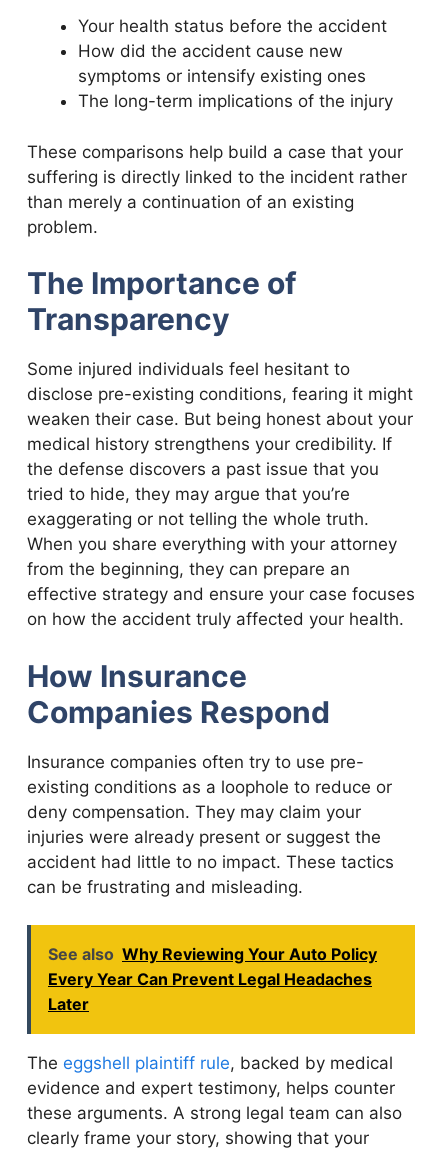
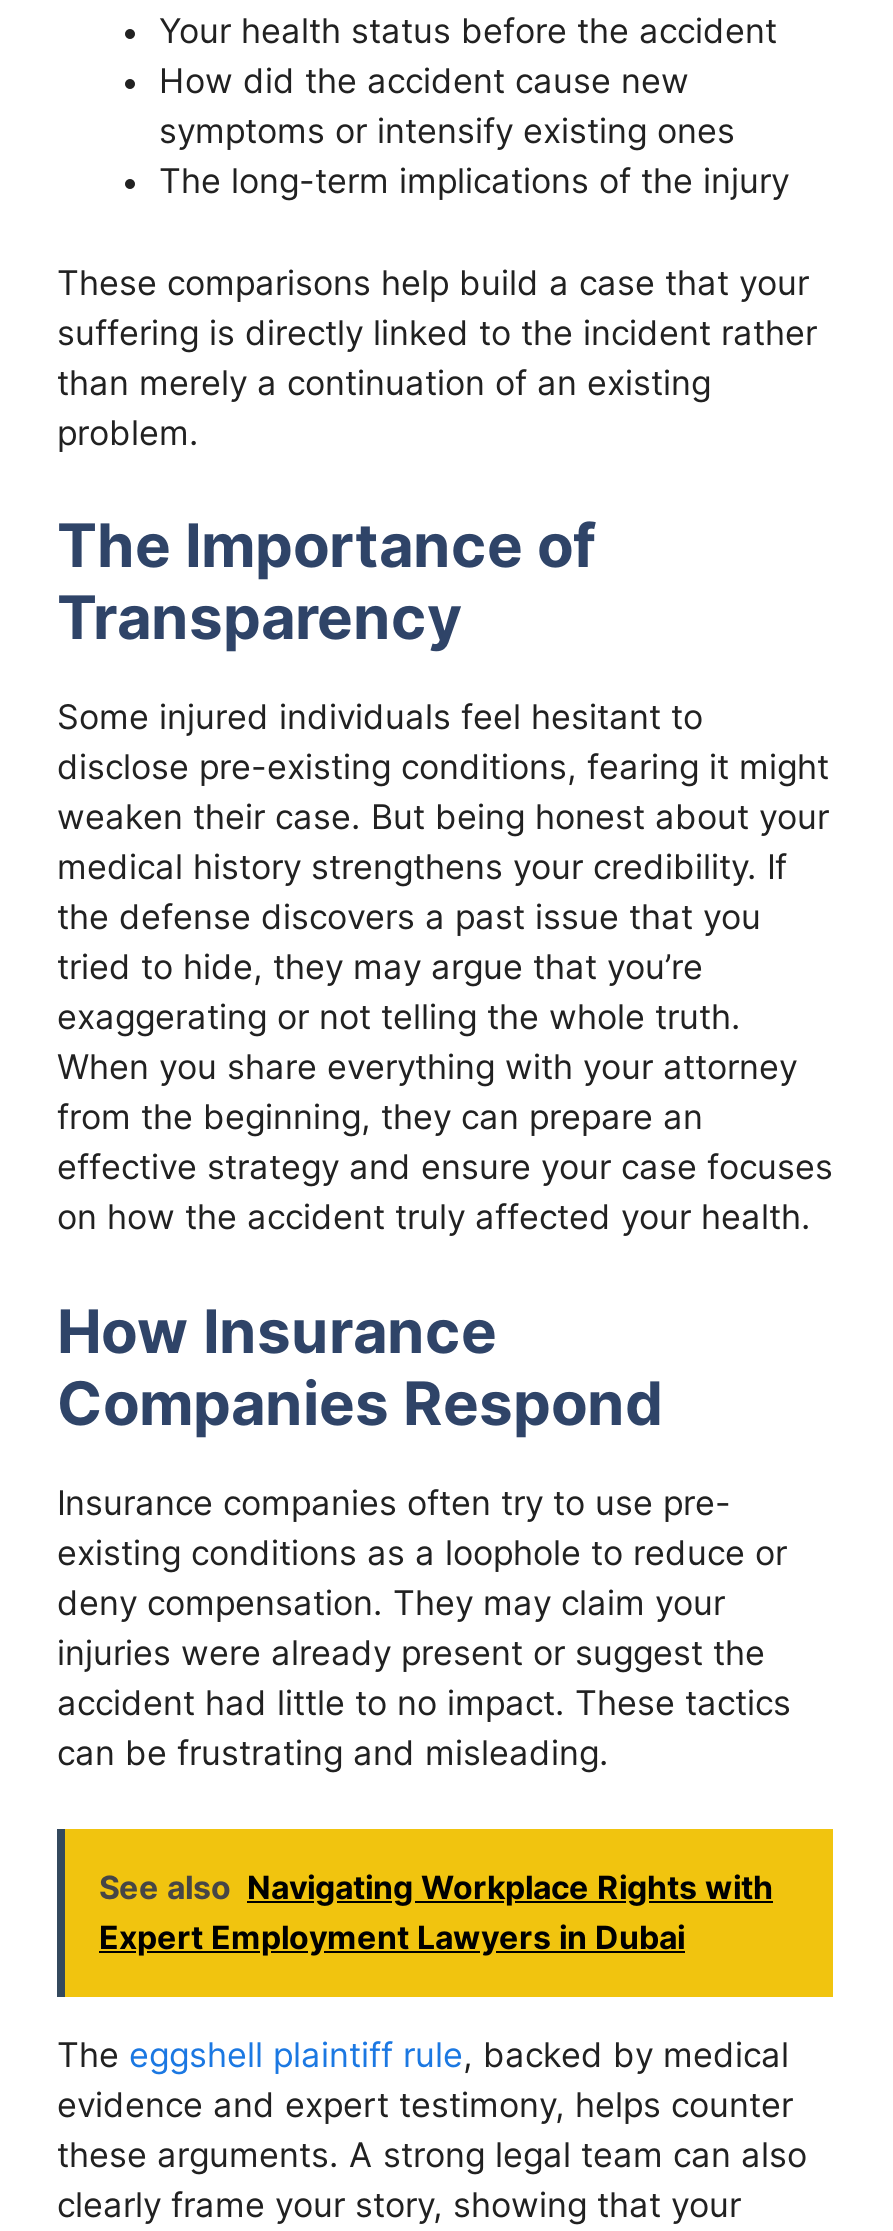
- See also Why Reviewing Your Auto Policy
- Every Year Can Prevent Legal Headaches
- Later
+ See also Navigating Workplace Rights with
+ Expert Employment Lawyers in Dubai
